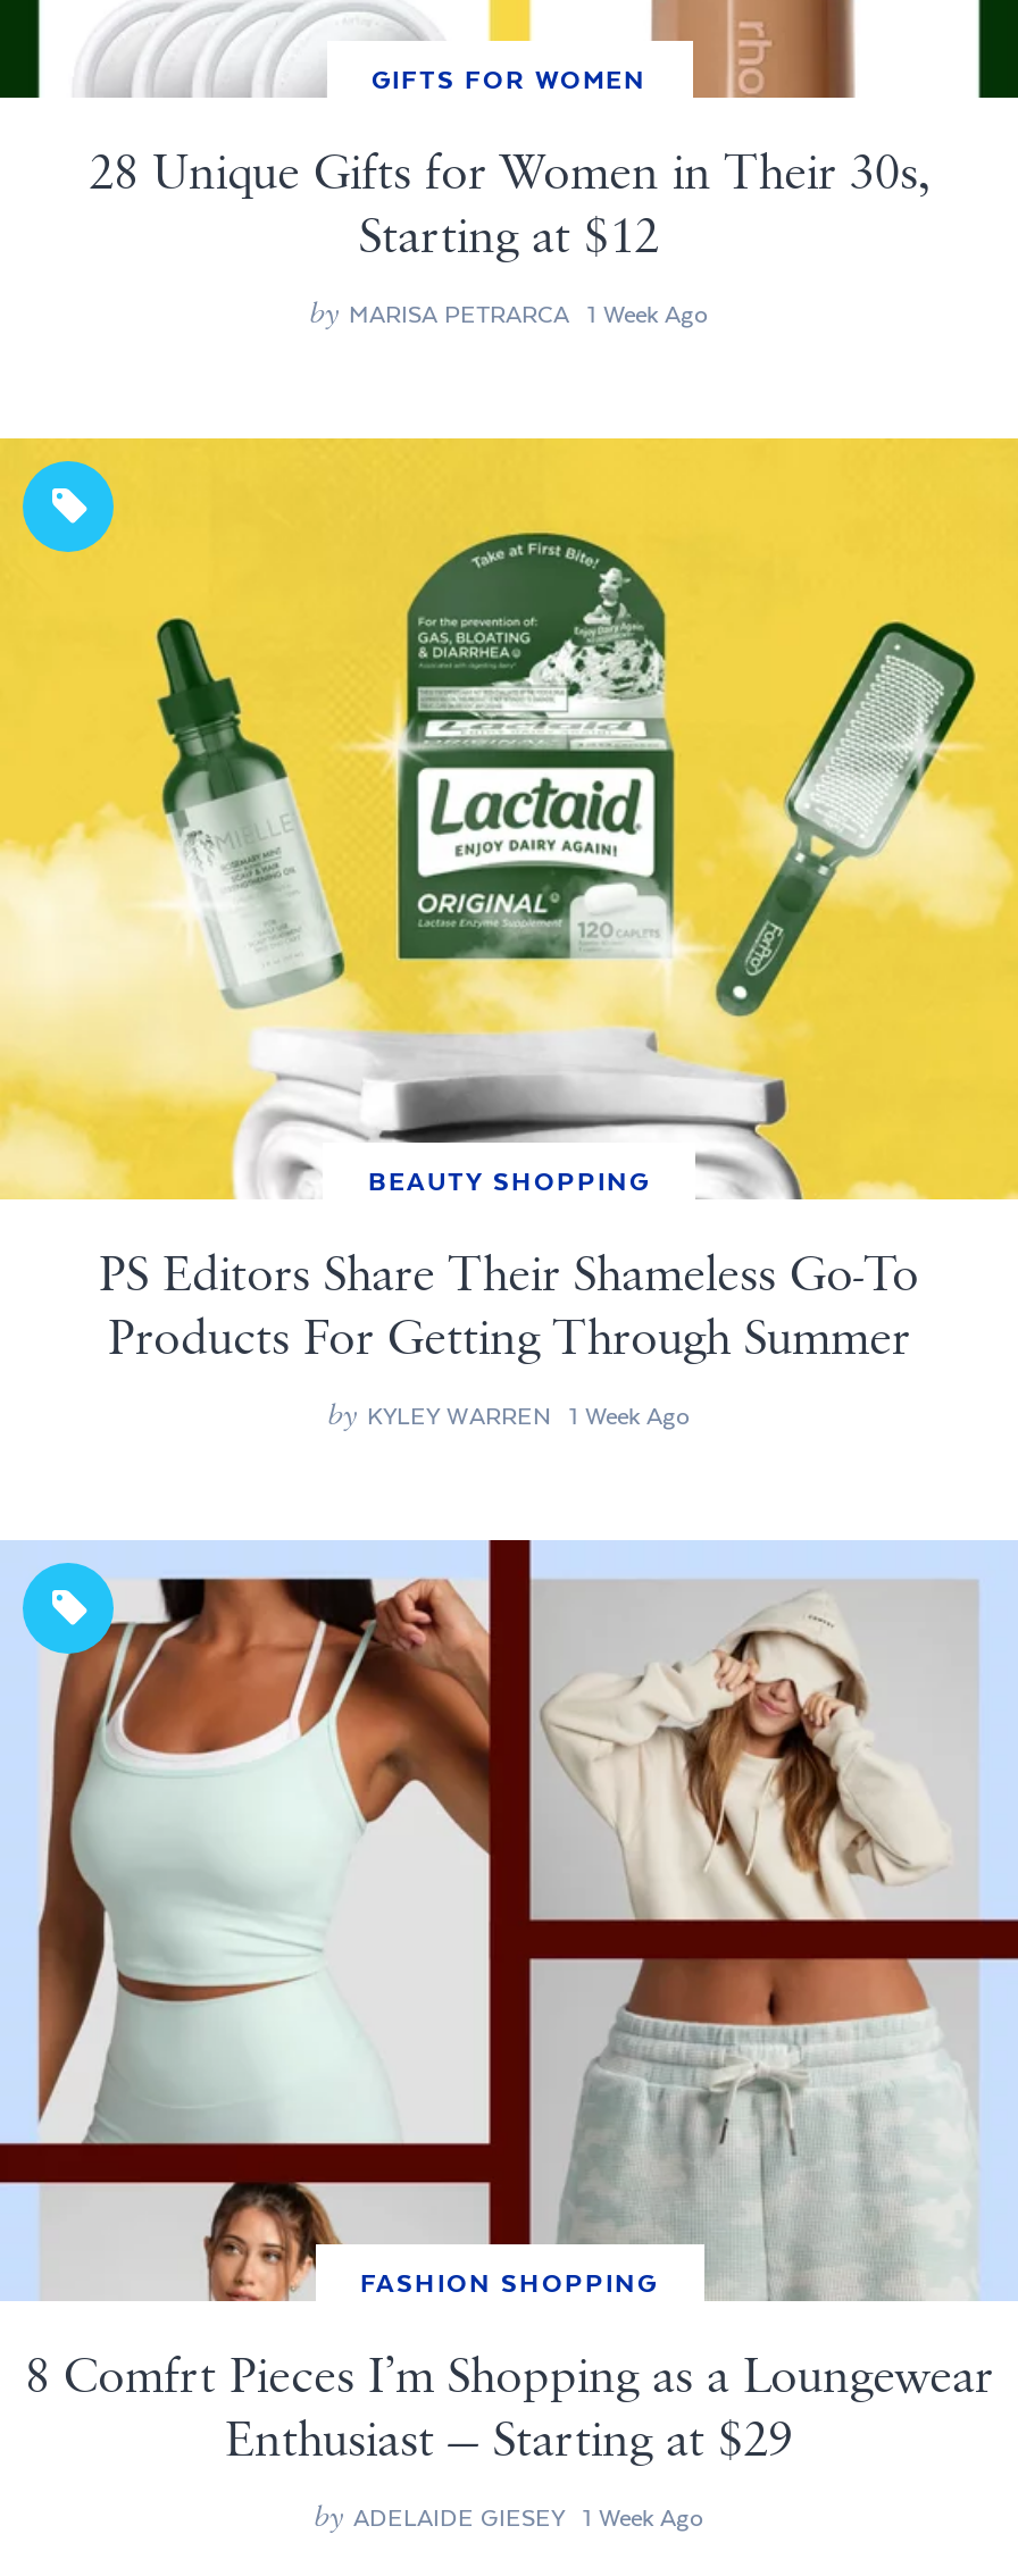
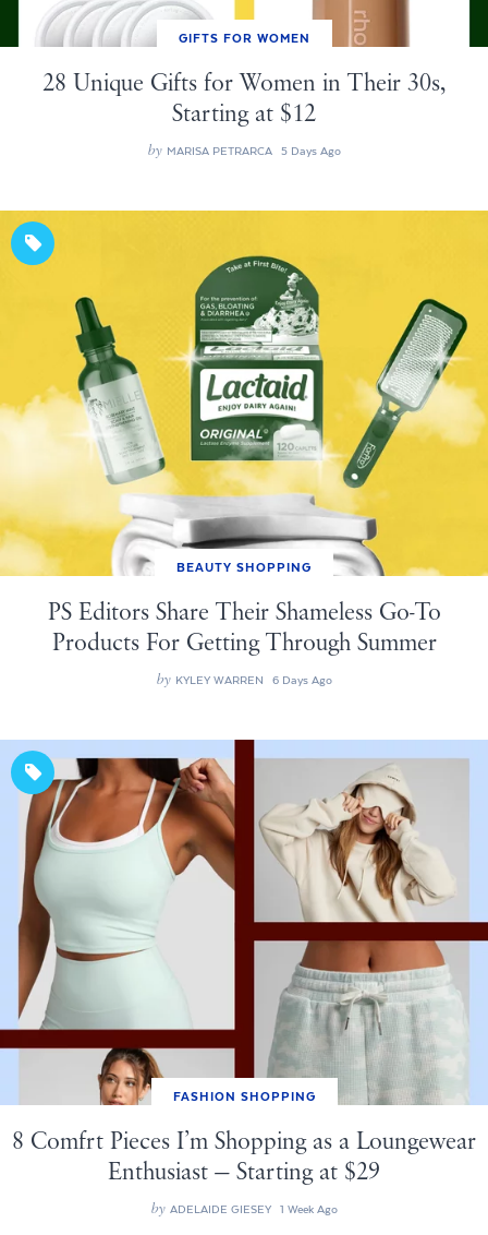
- by MARISA PETRARCA 1 Week Ago
+ by MARISA PETRARCA 5 Days Ago

- by KYLEY WARREN 1 Week Ago
+ by KYLEY WARREN 6 Days Ago
